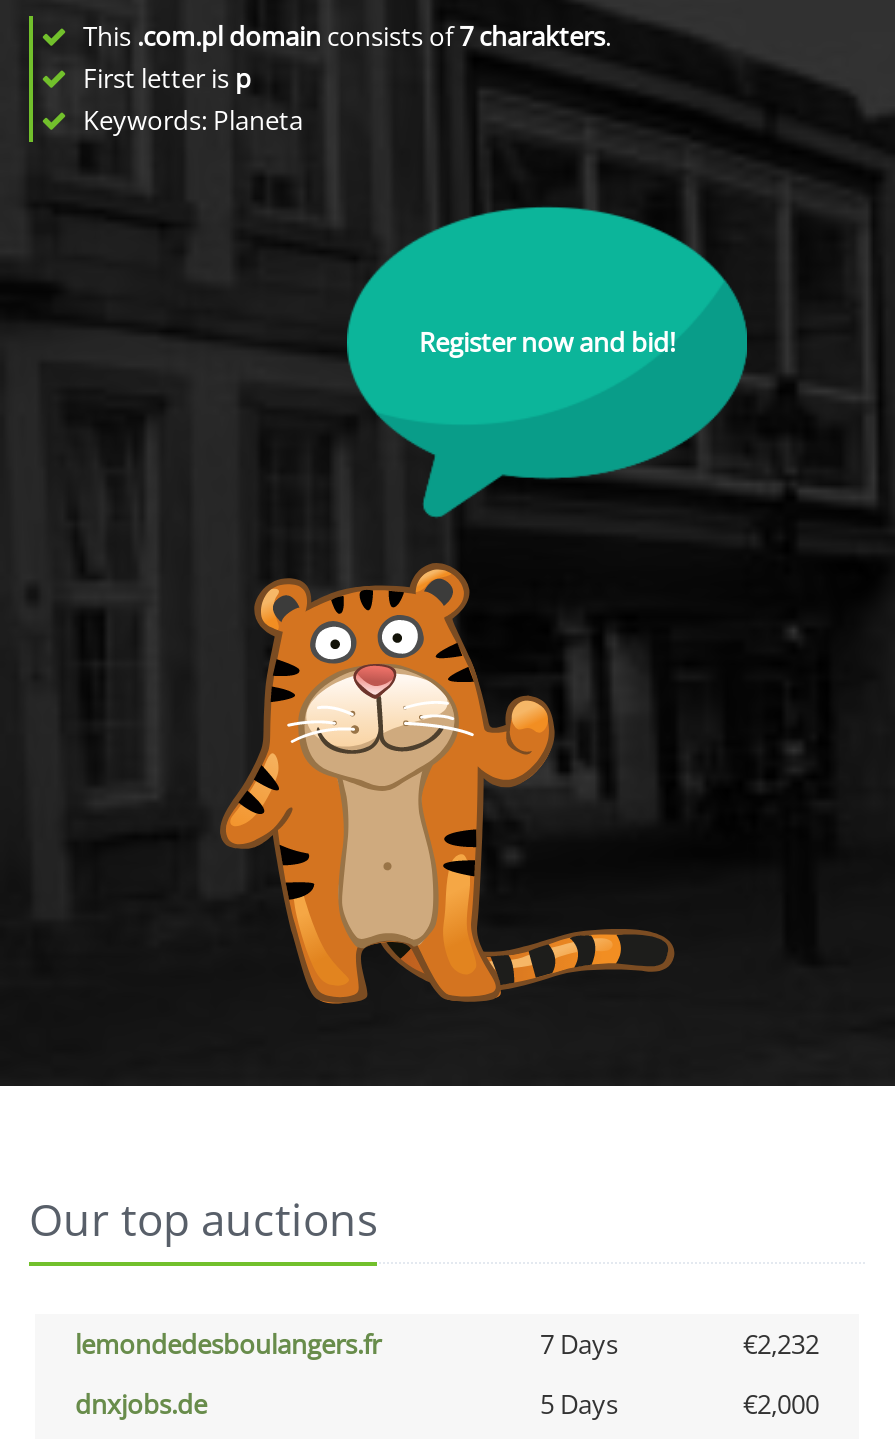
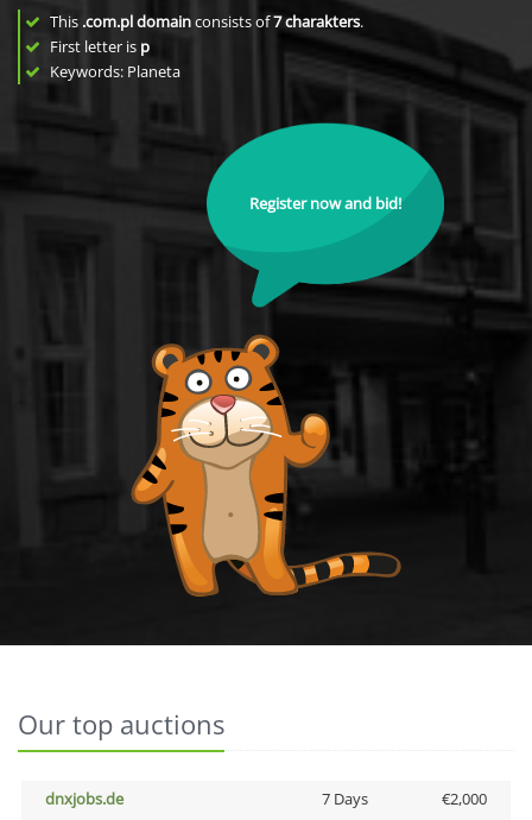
- lemondedesboulangers.fr
- 7 Days
- €2,232

- 5 Days
+ 7 Days
